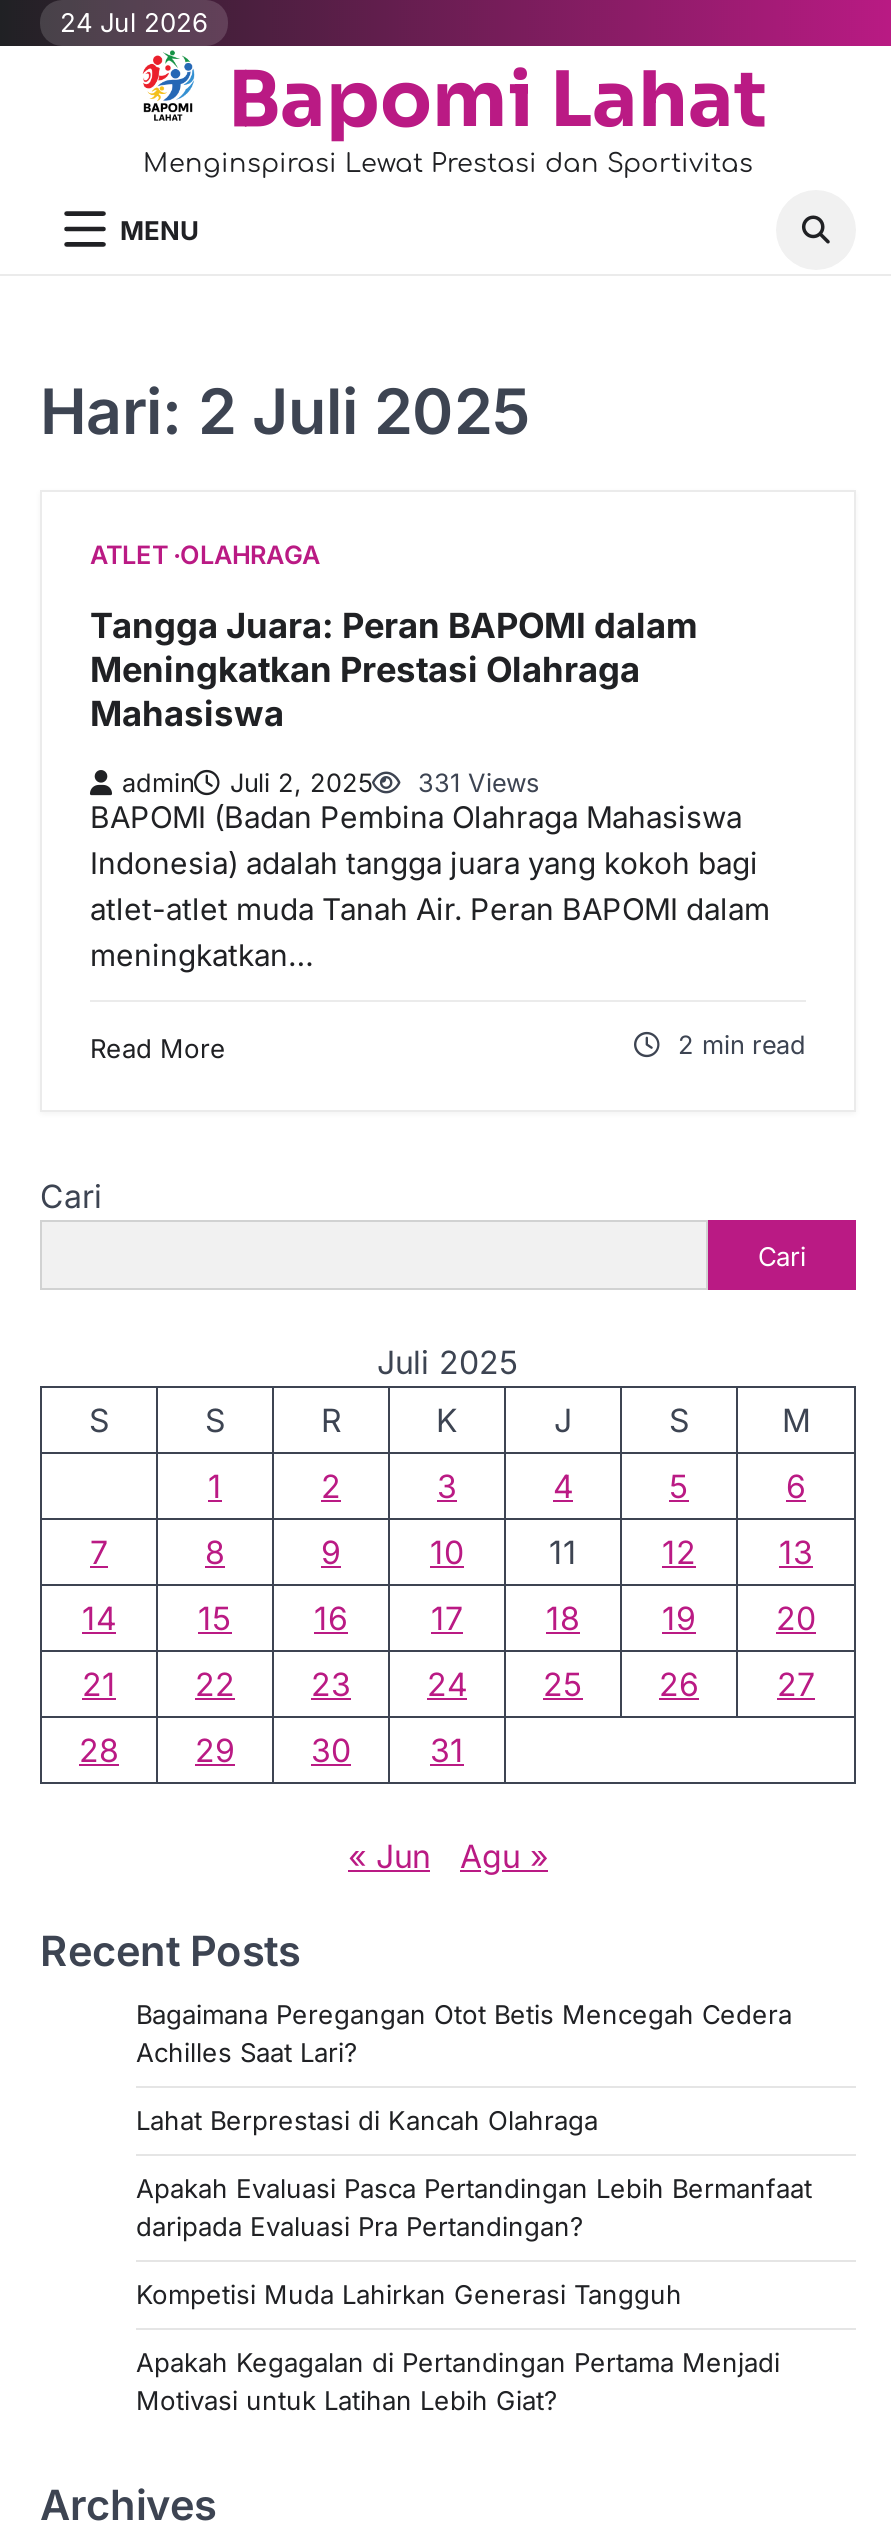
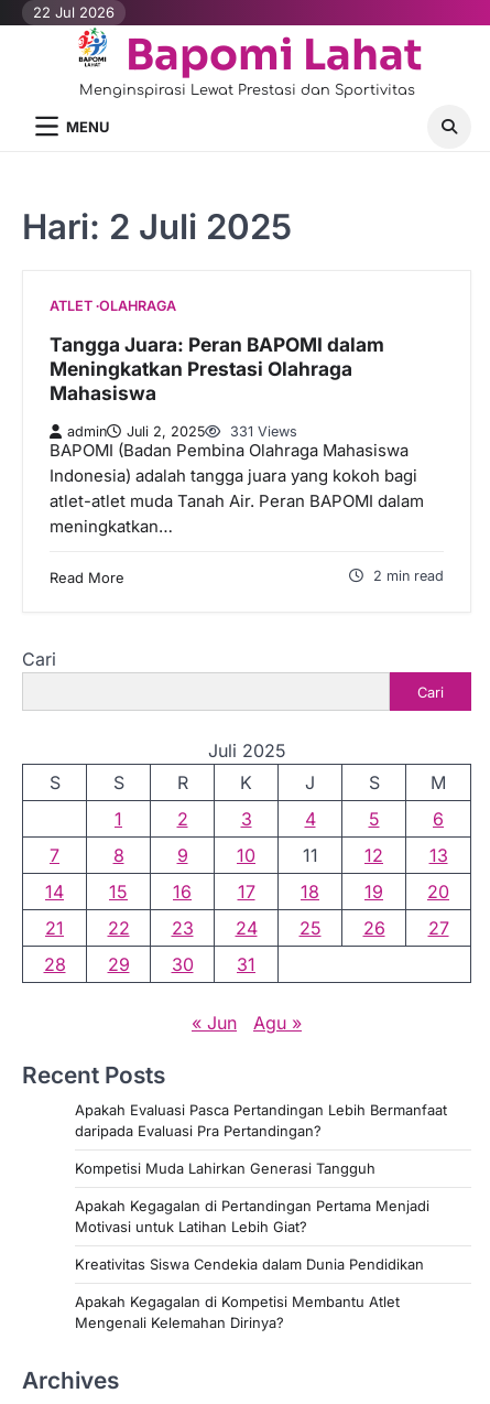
- 24 Jul 2026
+ 22 Jul 2026

- Bagaimana Peregangan Otot Betis Mencegah Cedera
- Achilles Saat Lari?
- Lahat Berprestasi di Kancah Olahraga

moved up: Apakah Evaluasi Pasca Pertandingan Lebih Bermanfaat | daripada Evaluasi Pra Pertandingan? | Kompetisi Muda Lahirkan Generasi Tangguh | Apakah Kegagalan di Pertandingan Pertama Menjadi | Motivasi untuk Latihan Lebih Giat?

+ Kreativitas Siswa Cendekia dalam Dunia Pendidikan
+ Apakah Kegagalan di Kompetisi Membantu Atlet
+ Mengenali Kelemahan Dirinya?
